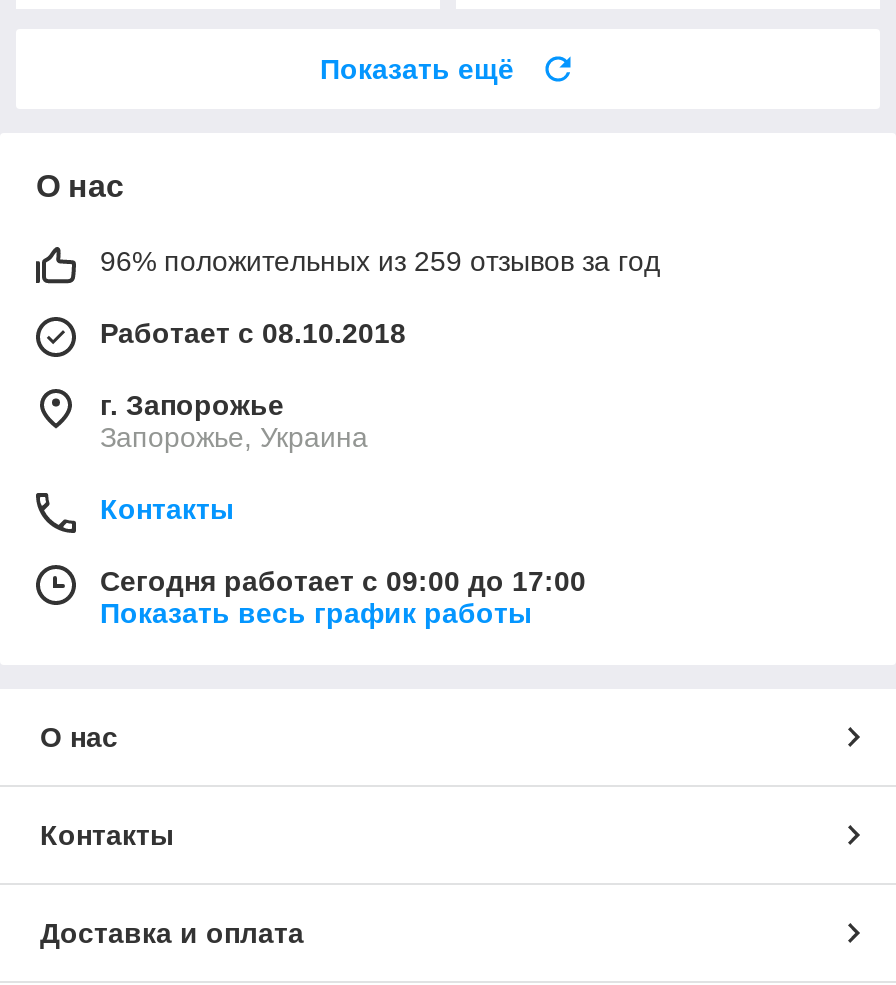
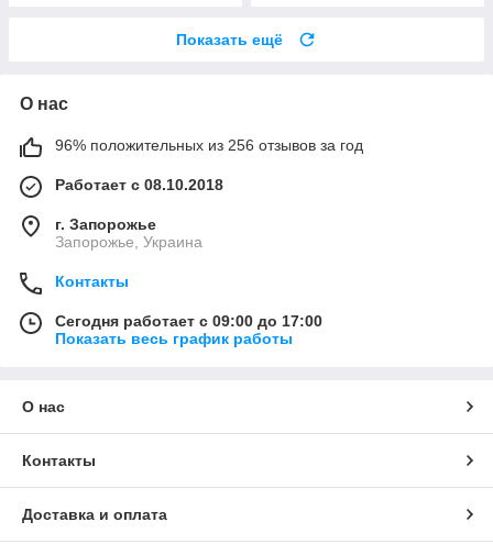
- 96% положительных из 259 отзывов за год
+ 96% положительных из 256 отзывов за год
